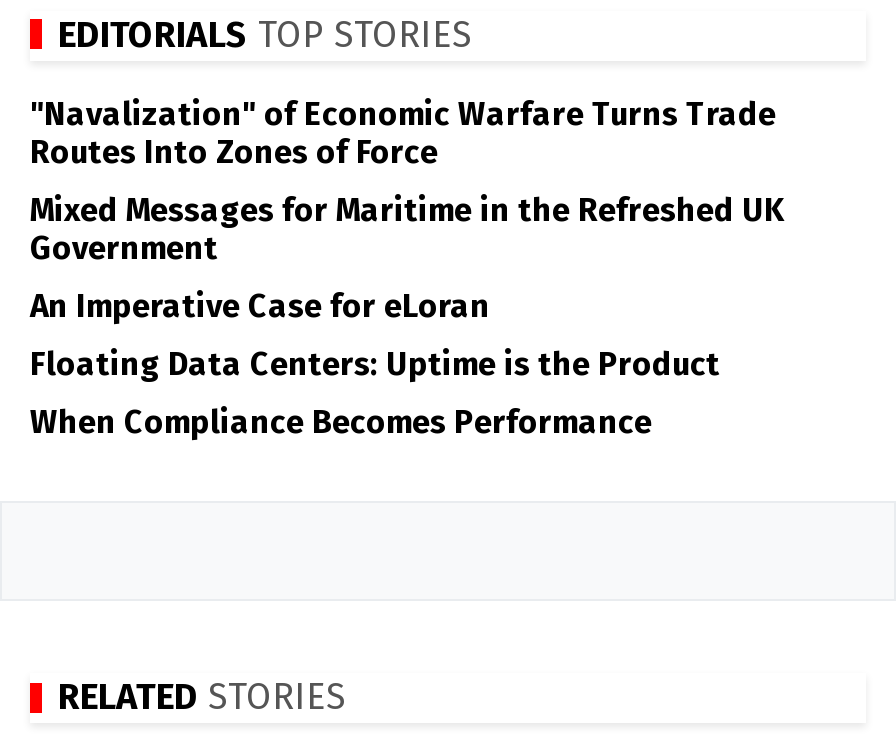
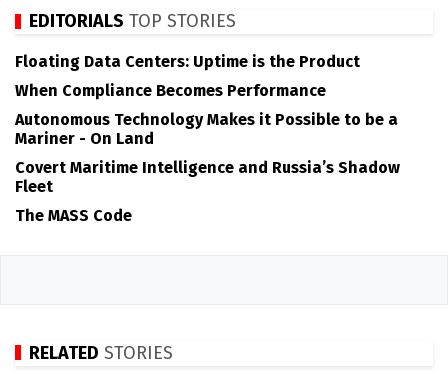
- "Navalization" of Economic Warfare Turns Trade
- Routes Into Zones of Force
- Mixed Messages for Maritime in the Refreshed UK
- Government
- An Imperative Case for eLoran

moved up: Floating Data Centers: Uptime is the Product | When Compliance Becomes Performance

+ Autonomous Technology Makes it Possible to be a
+ Mariner - On Land
+ Covert Maritime Intelligence and Russia’s Shadow
+ Fleet
+ The MASS Code
